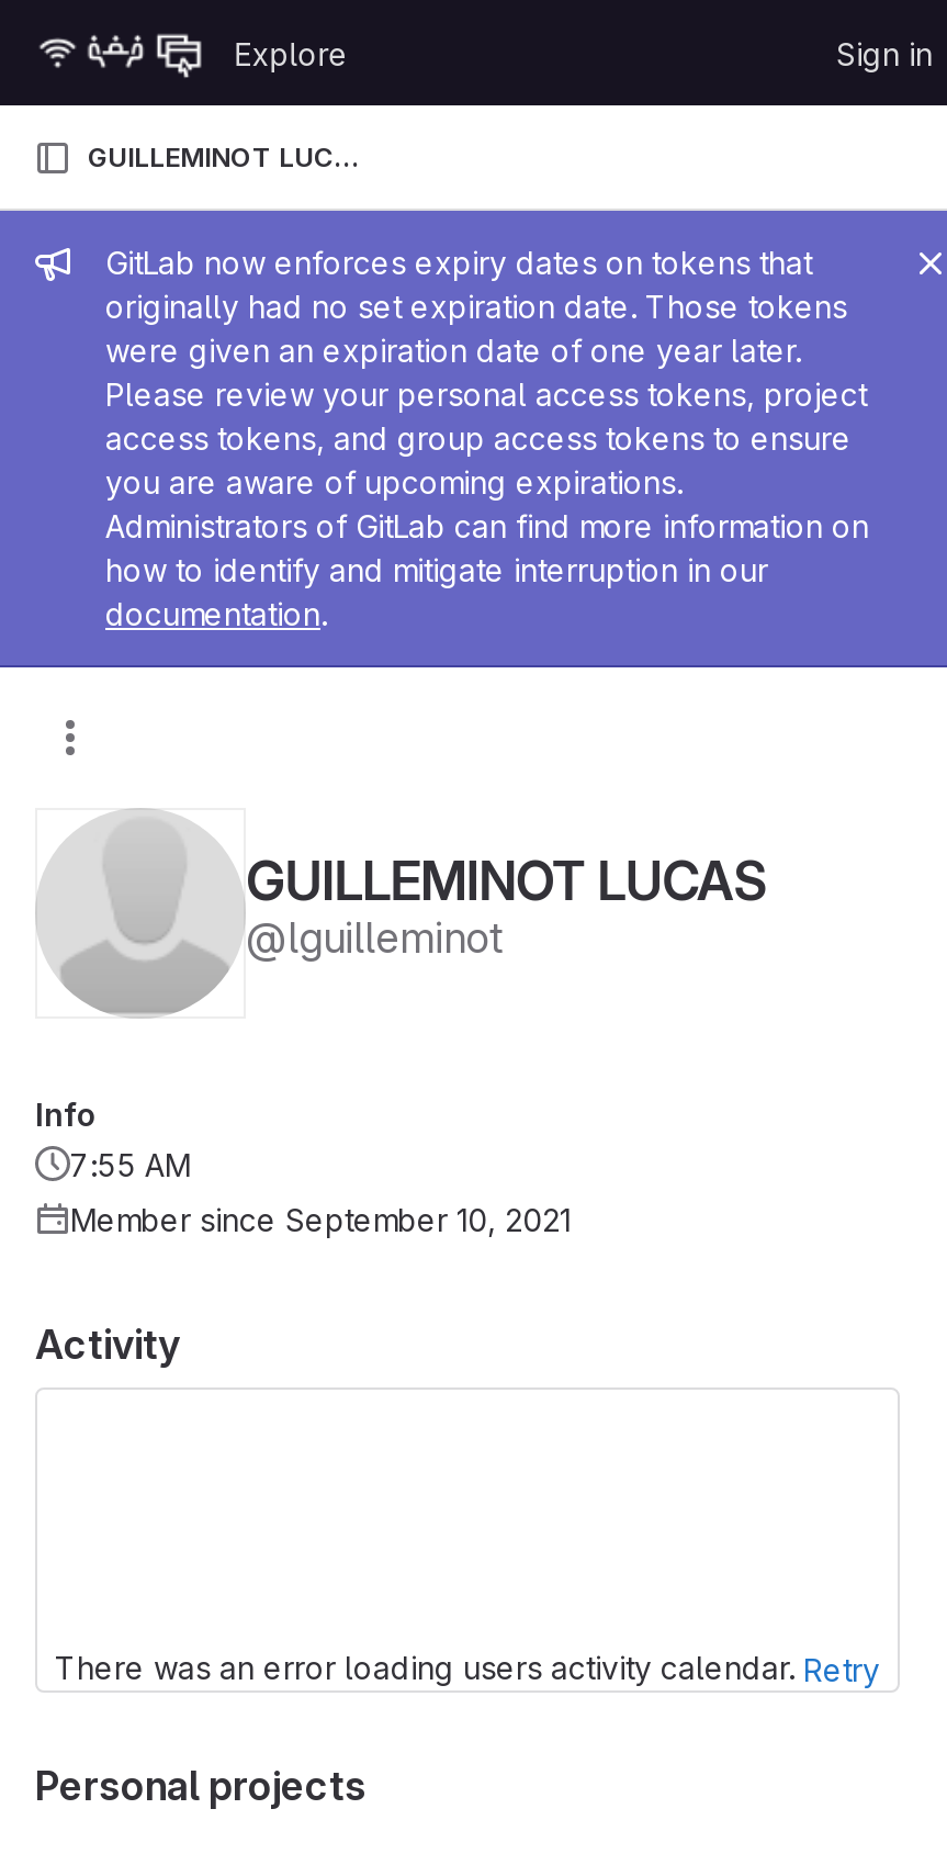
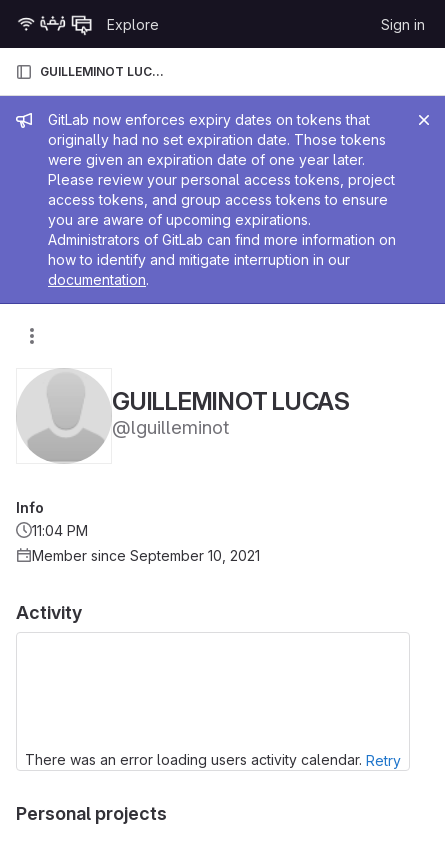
- 7:55 AM
+ 11:04 PM
